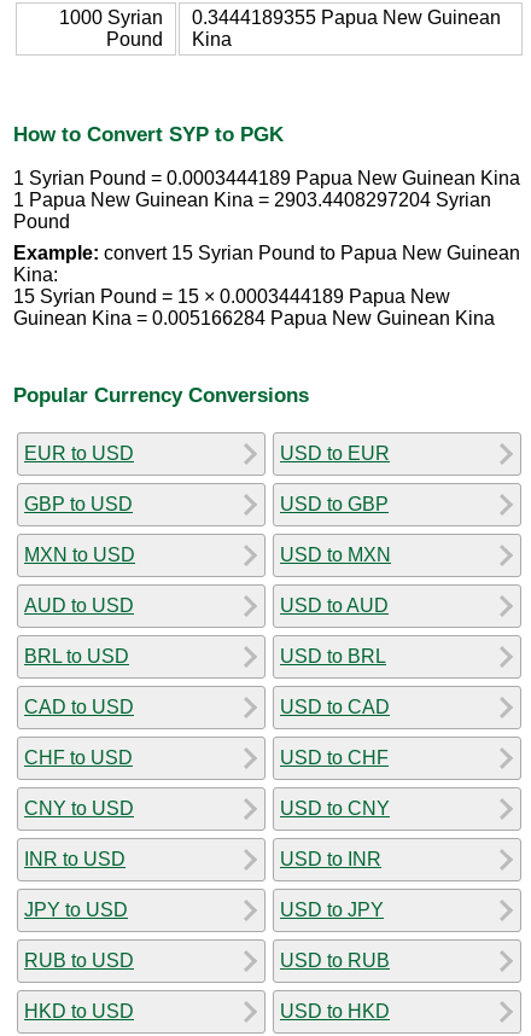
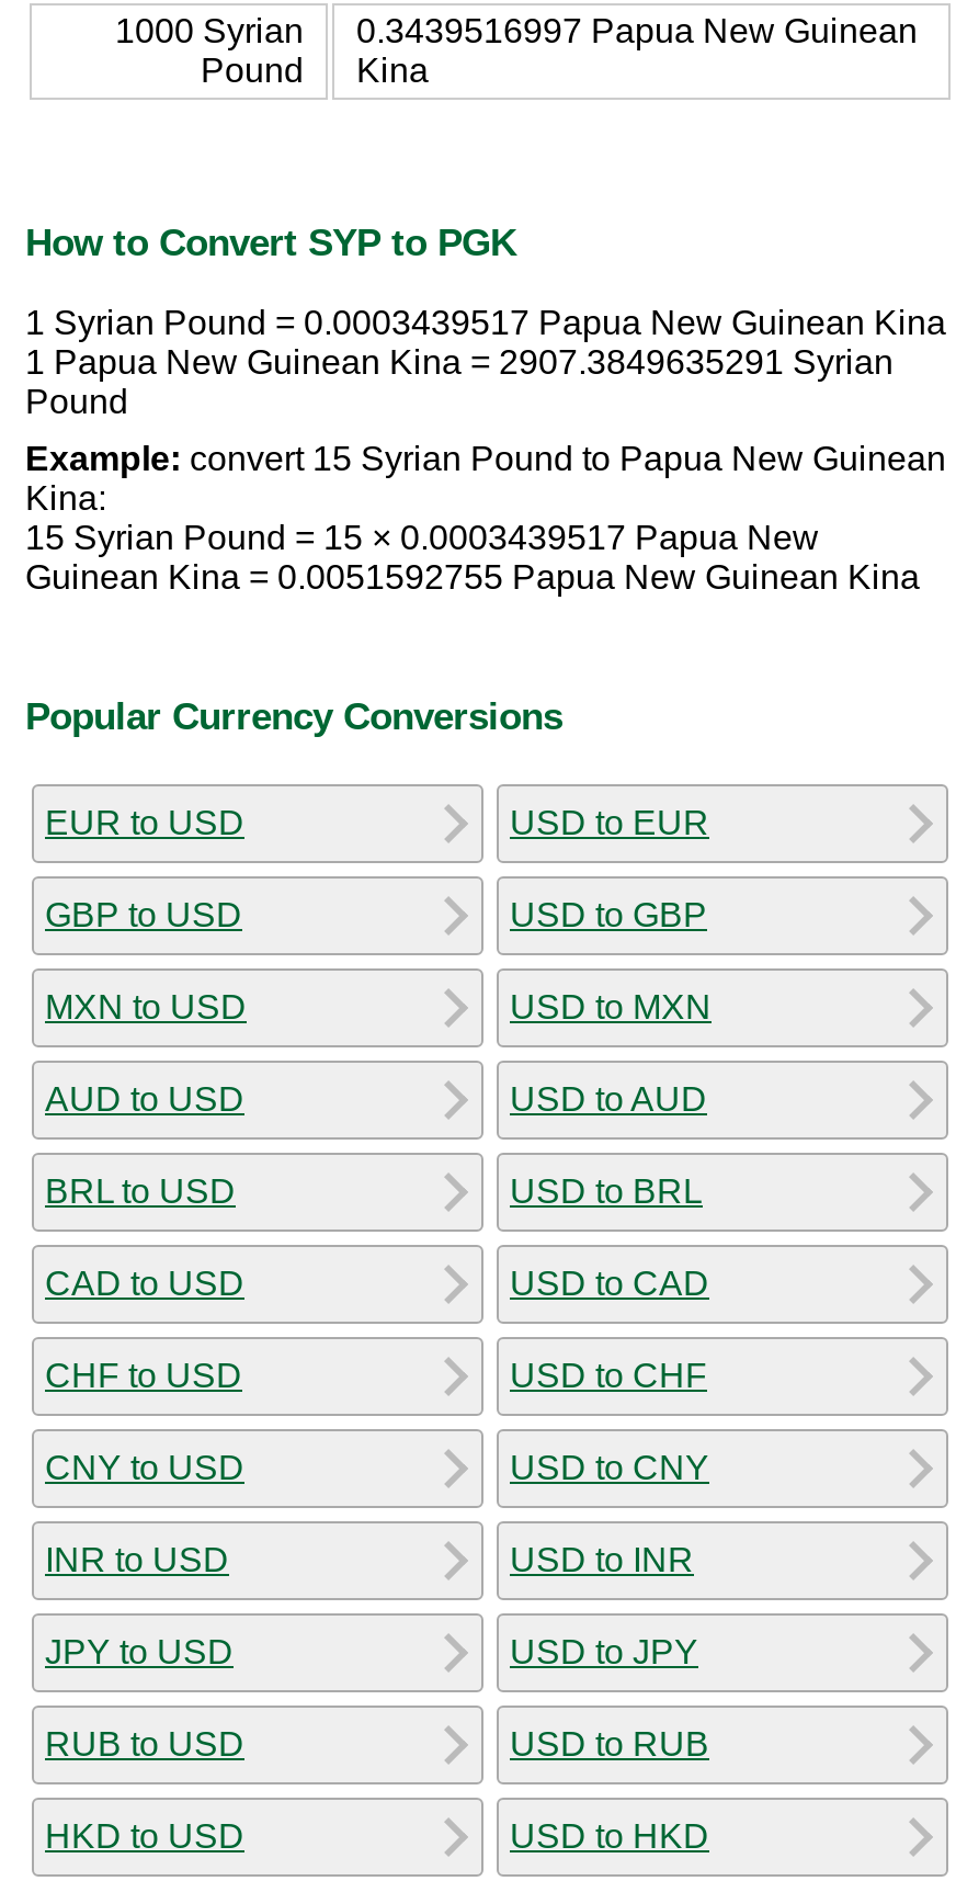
- 0.3444189355 Papua New Guinean
+ 0.3439516997 Papua New Guinean

- 1 Syrian Pound = 0.0003444189 Papua New Guinean Kina
+ 1 Syrian Pound = 0.0003439517 Papua New Guinean Kina

- 1 Papua New Guinean Kina = 2903.4408297204 Syrian
+ 1 Papua New Guinean Kina = 2907.3849635291 Syrian

- 15 Syrian Pound = 15 × 0.0003444189 Papua New
+ 15 Syrian Pound = 15 × 0.0003439517 Papua New

- Guinean Kina = 0.005166284 Papua New Guinean Kina
+ Guinean Kina = 0.0051592755 Papua New Guinean Kina
